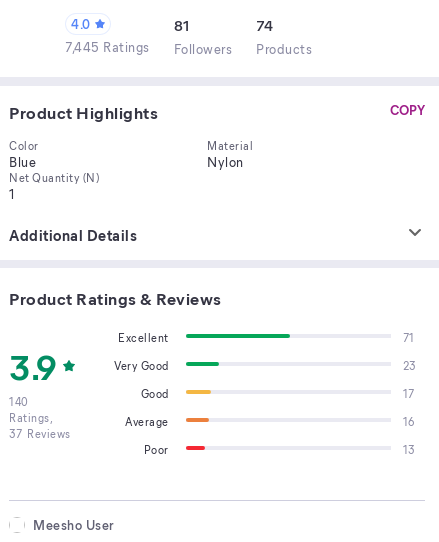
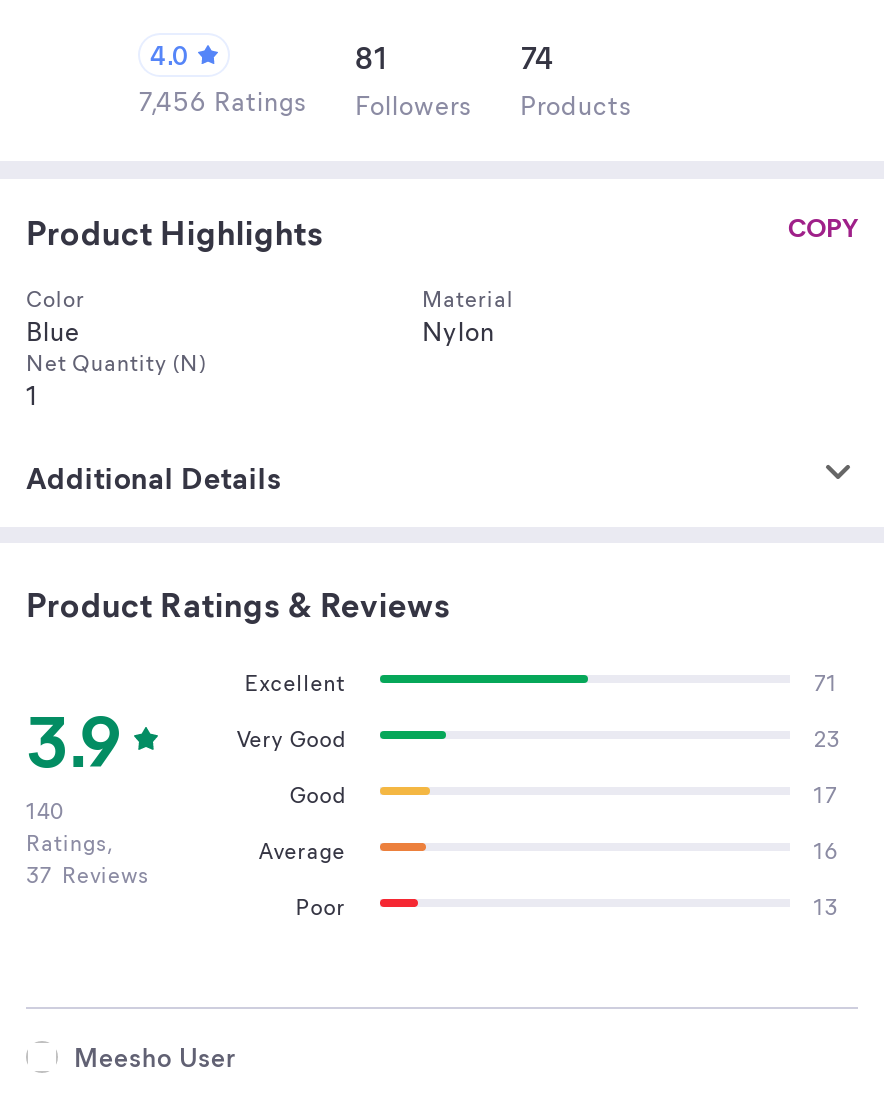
- 7,445 Ratings Followers Products
+ 7,456 Ratings Followers Products
